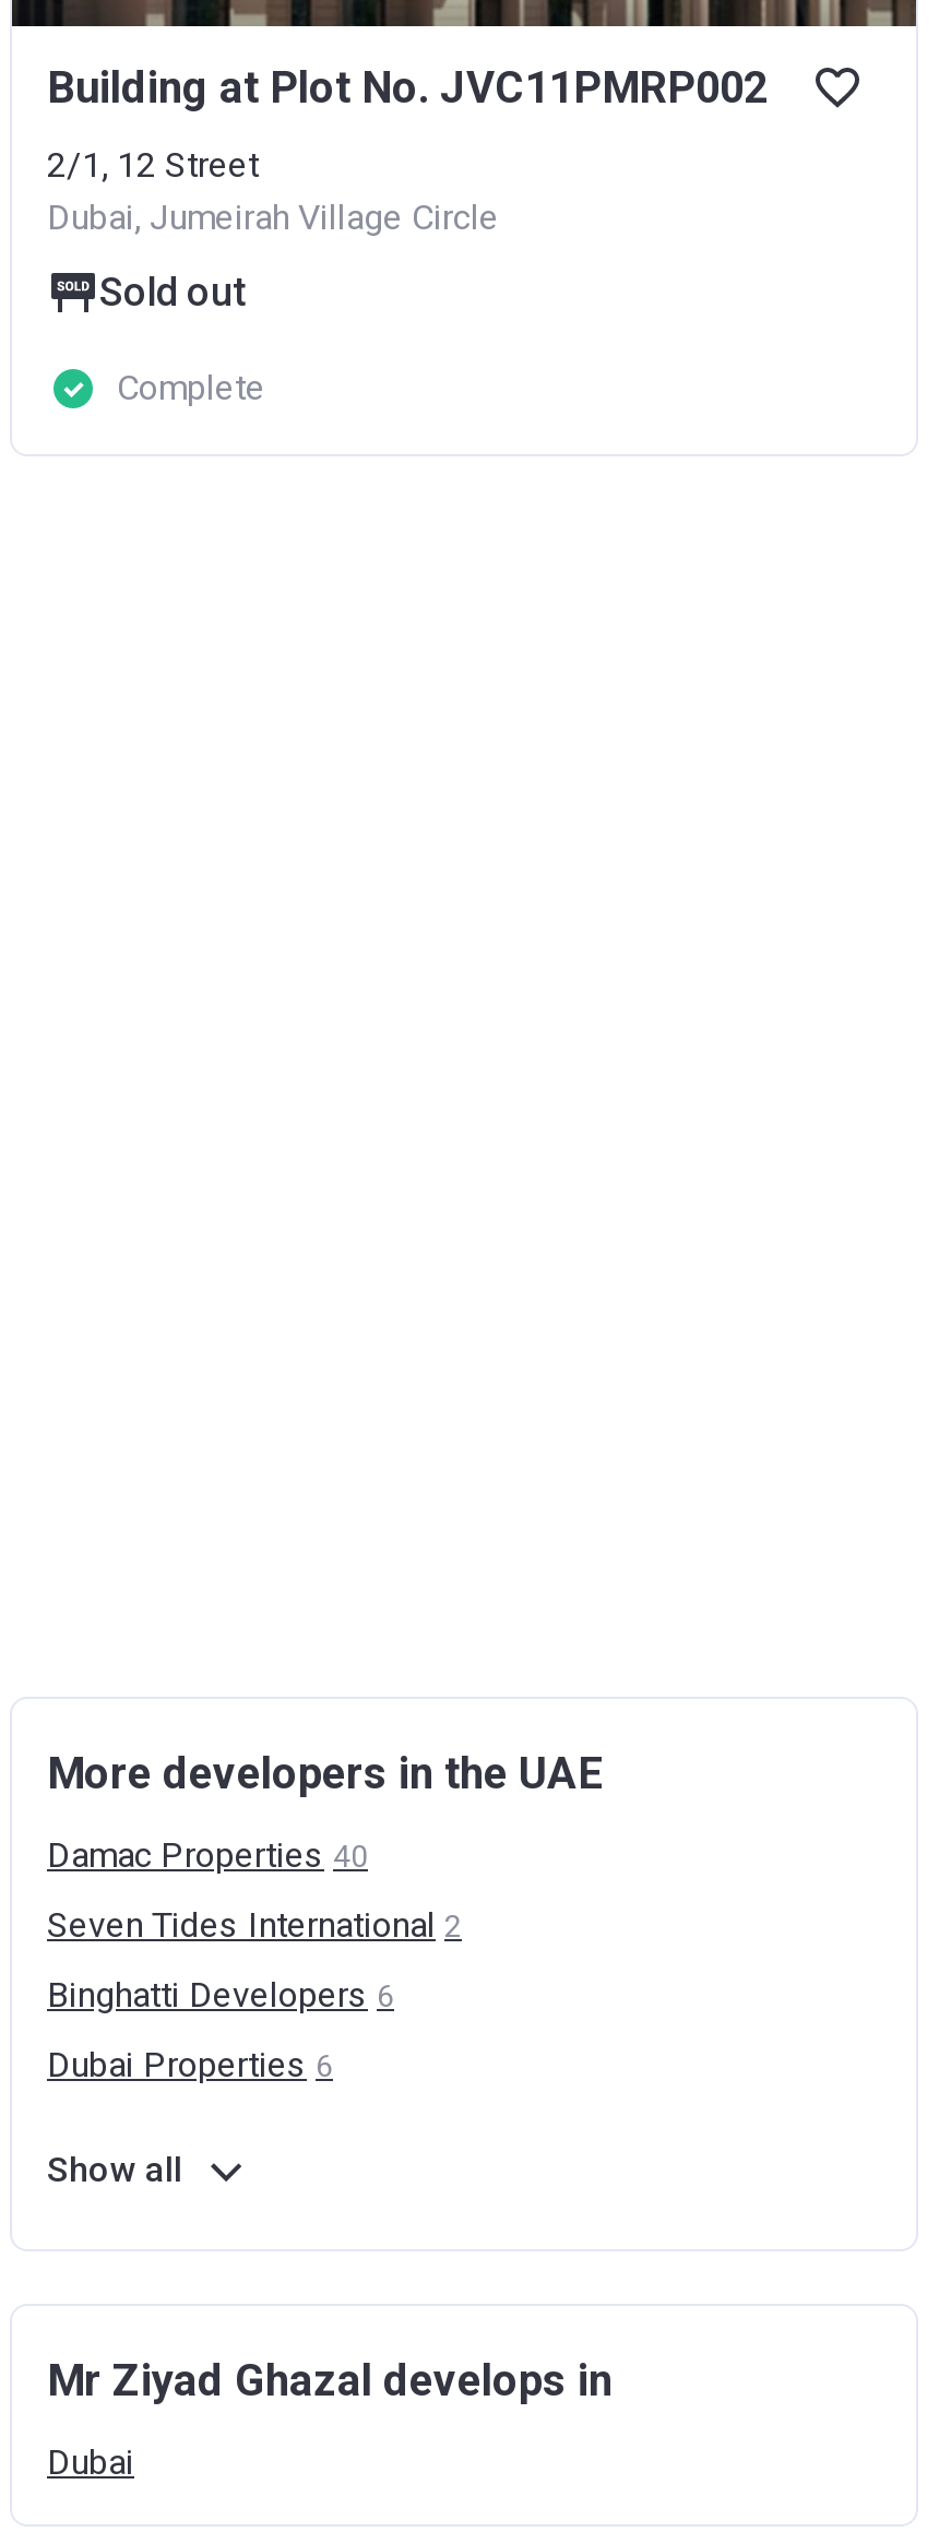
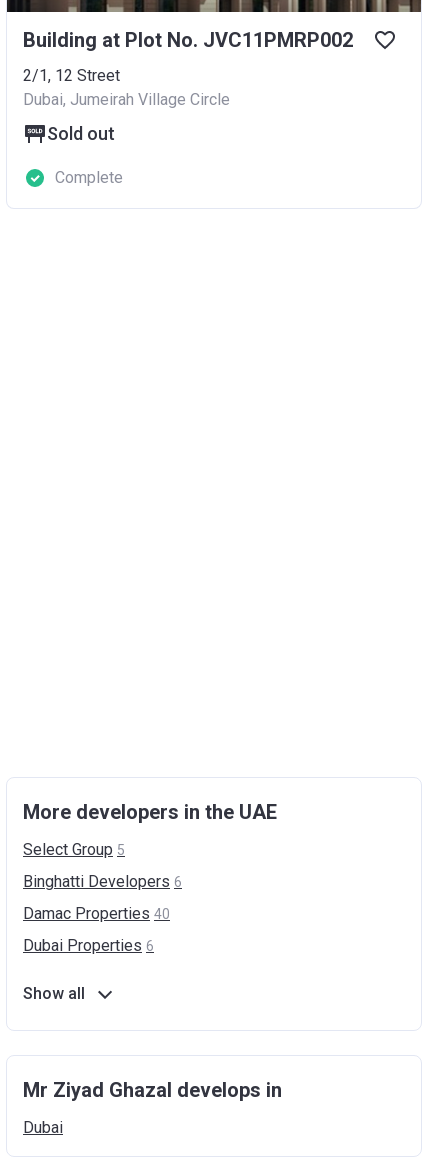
moved down: Damac Properties 40

- Seven Tides International 2
+ Select Group 5

moved up: Binghatti Developers 6
